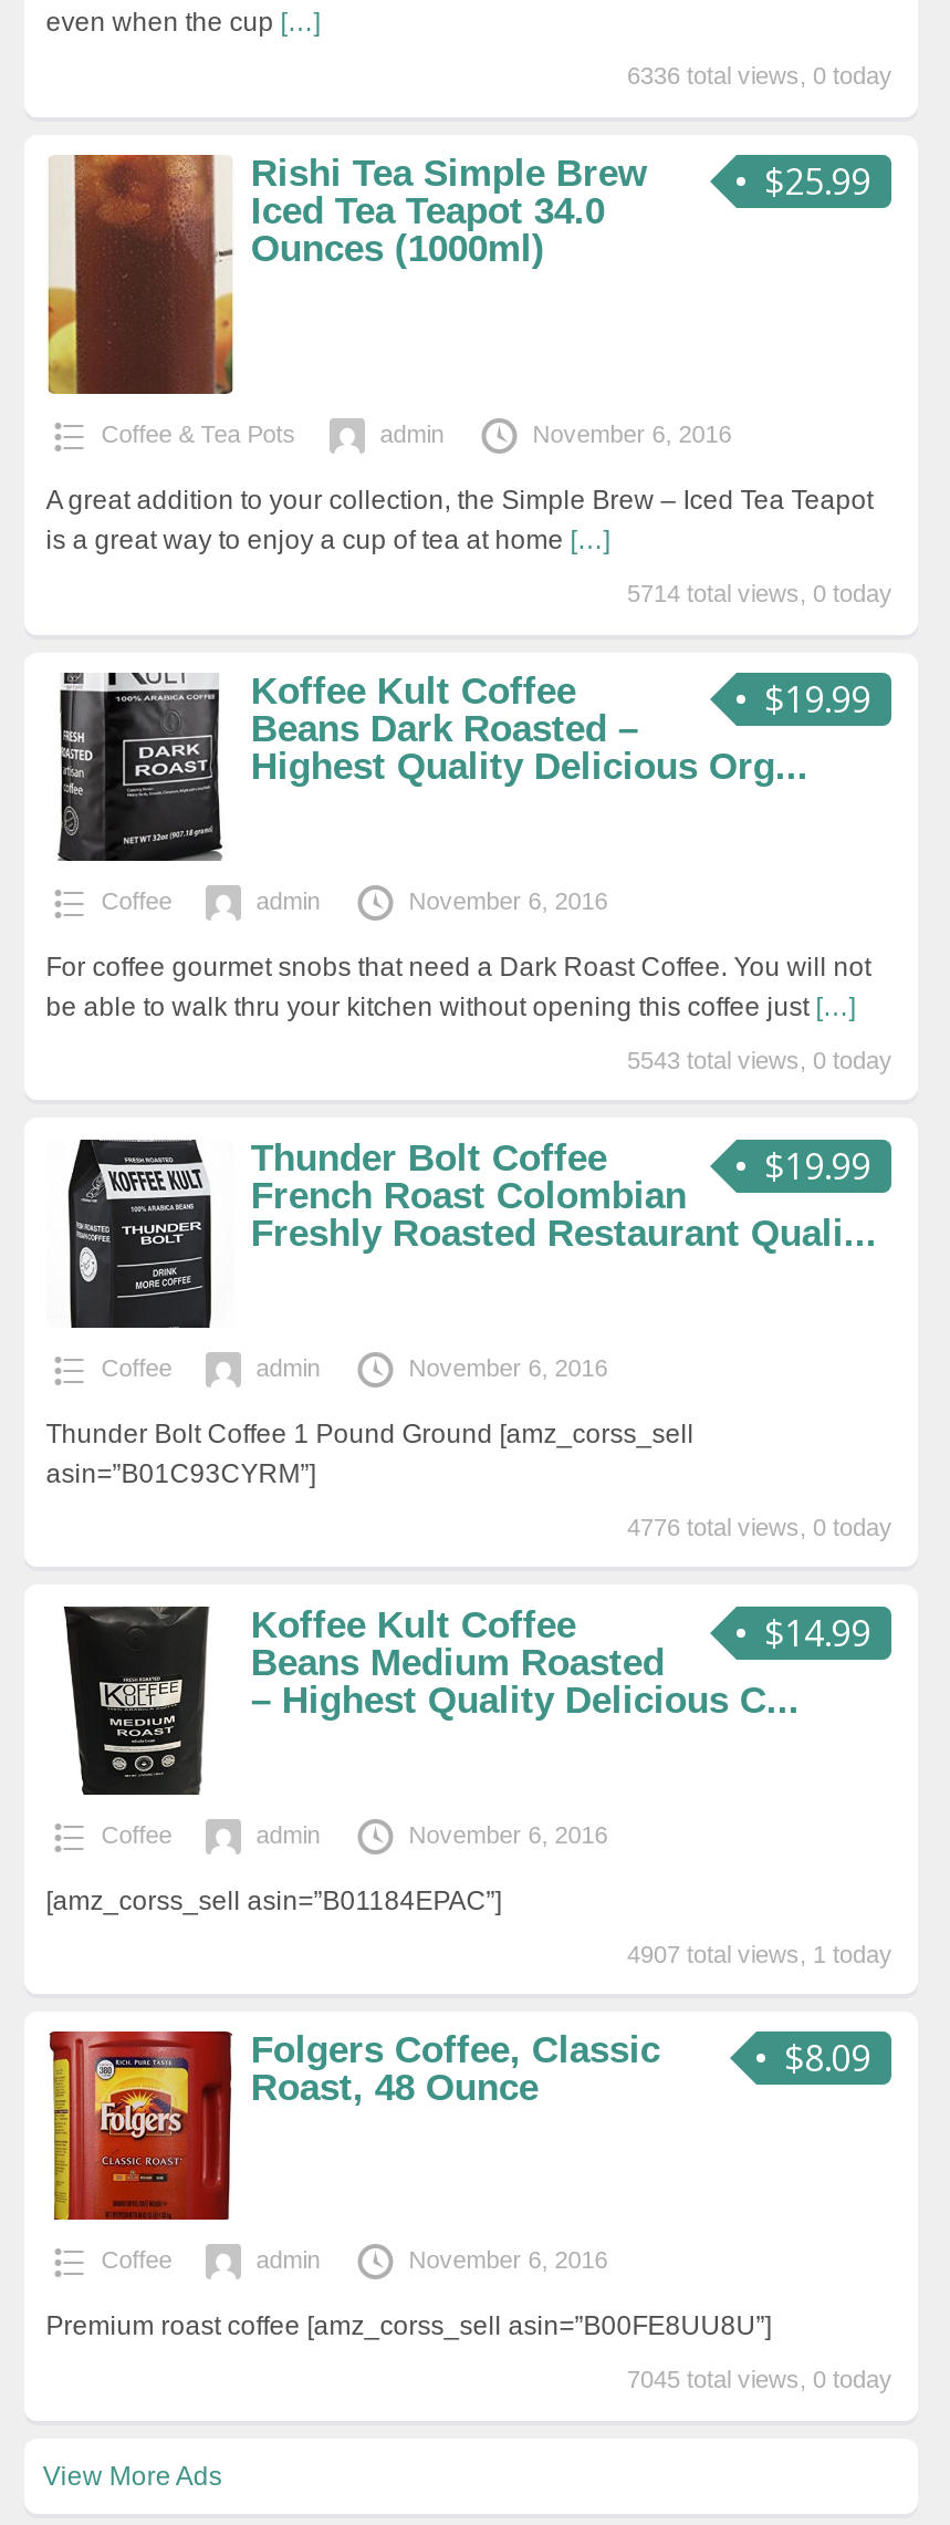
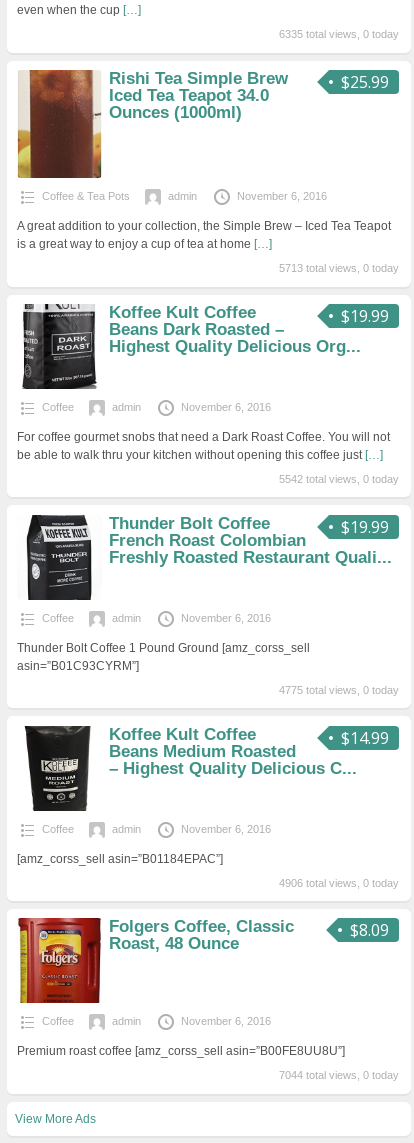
- 6336 total views, 0 today
+ 6335 total views, 0 today

- 5714 total views, 0 today
+ 5713 total views, 0 today

- 5543 total views, 0 today
+ 5542 total views, 0 today

- 4776 total views, 0 today
+ 4775 total views, 0 today

- 4907 total views, 1 today
+ 4906 total views, 0 today

- 7045 total views, 0 today
+ 7044 total views, 0 today
